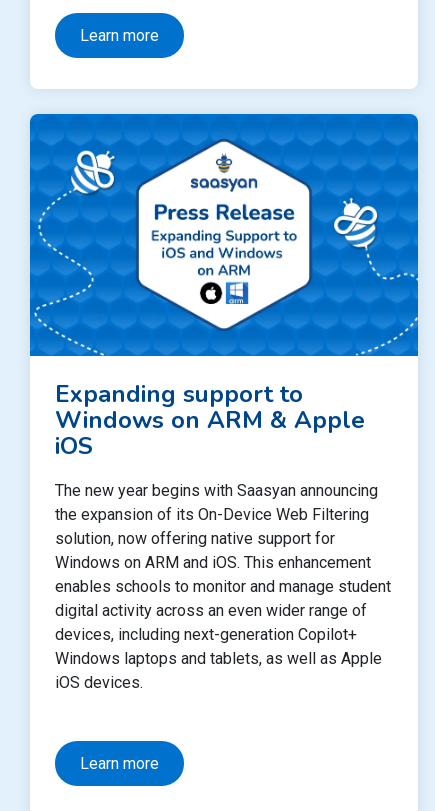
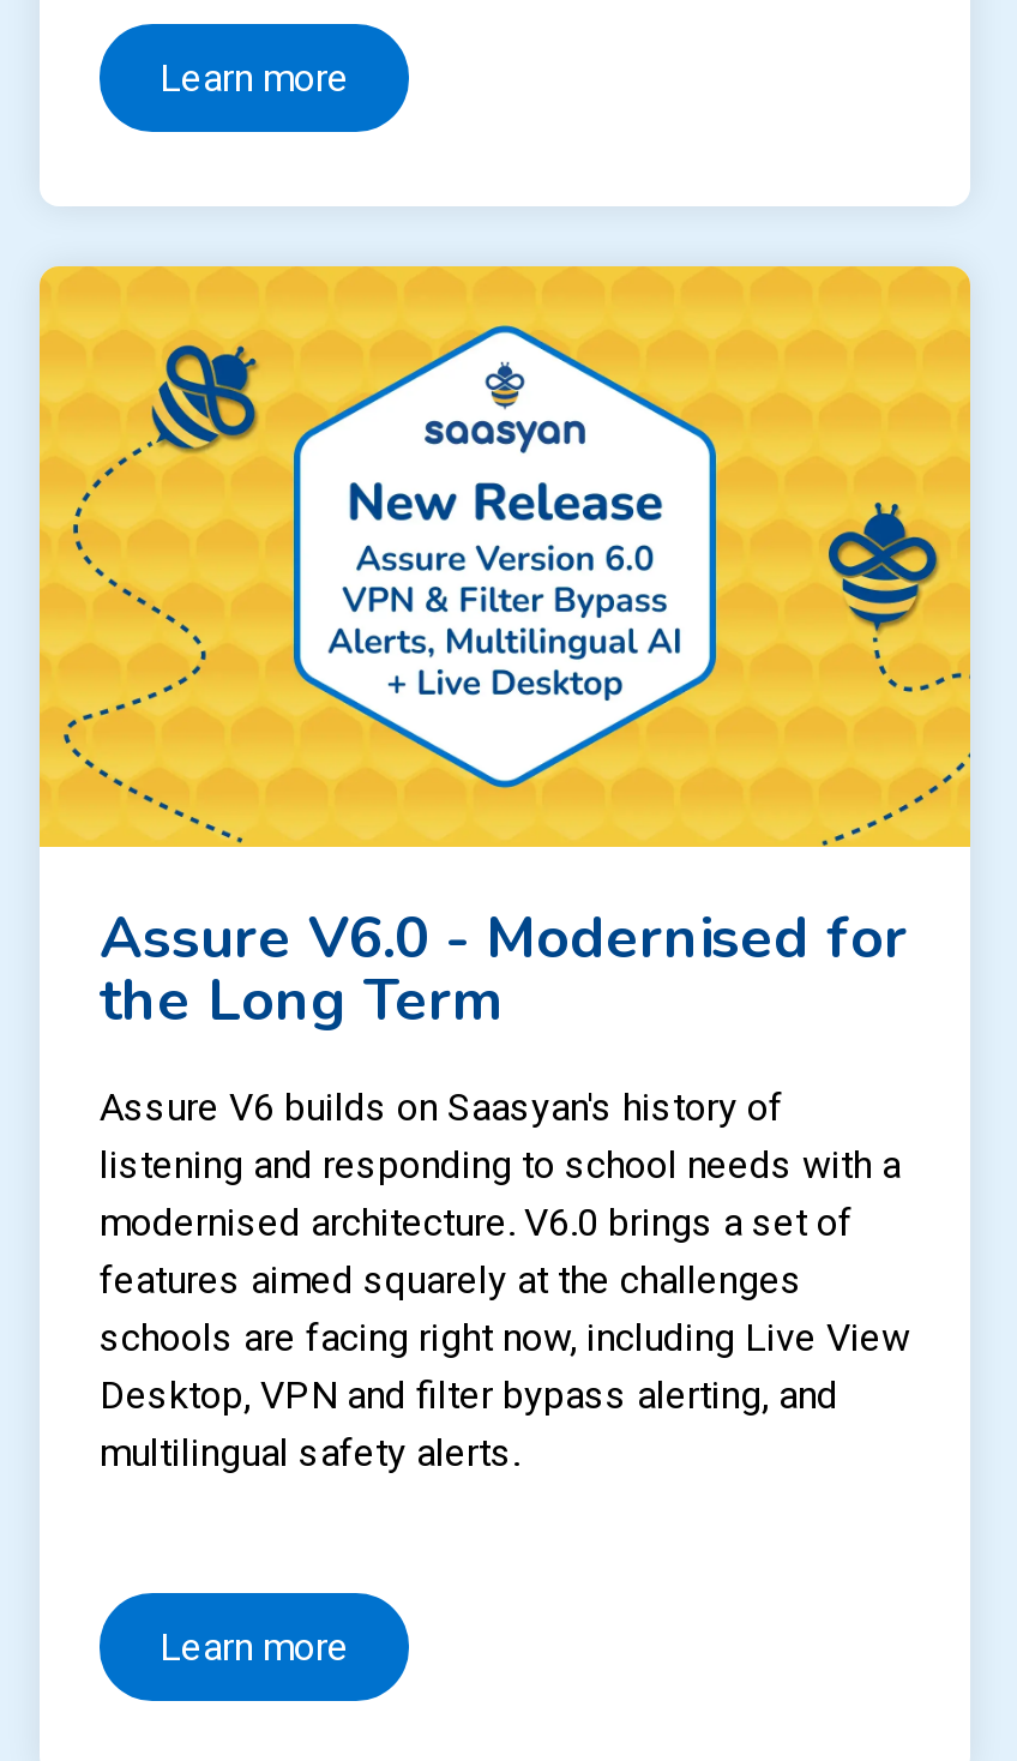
- [image]
- Expanding support to
- Windows on ARM & Apple
- iOS
+ [image]
+ Assure V6.0 - Modernised for
+ the Long Term

- The new year begins with Saasyan announcing
- the expansion of its On-Device Web Filtering
- solution, now offering native support for
- Windows on ARM and iOS. This enhancement
- enables schools to monitor and manage student
- digital activity across an even wider range of
- devices, including next-generation Copilot+
- Windows laptops and tablets, as well as Apple
- iOS devices.
+ Assure V6 builds on Saasyan's history of
+ listening and responding to school needs with a
+ modernised architecture. V6.0 brings a set of
+ features aimed squarely at the challenges
+ schools are facing right now, including Live View
+ Desktop, VPN and filter bypass alerting, and
+ multilingual safety alerts.
